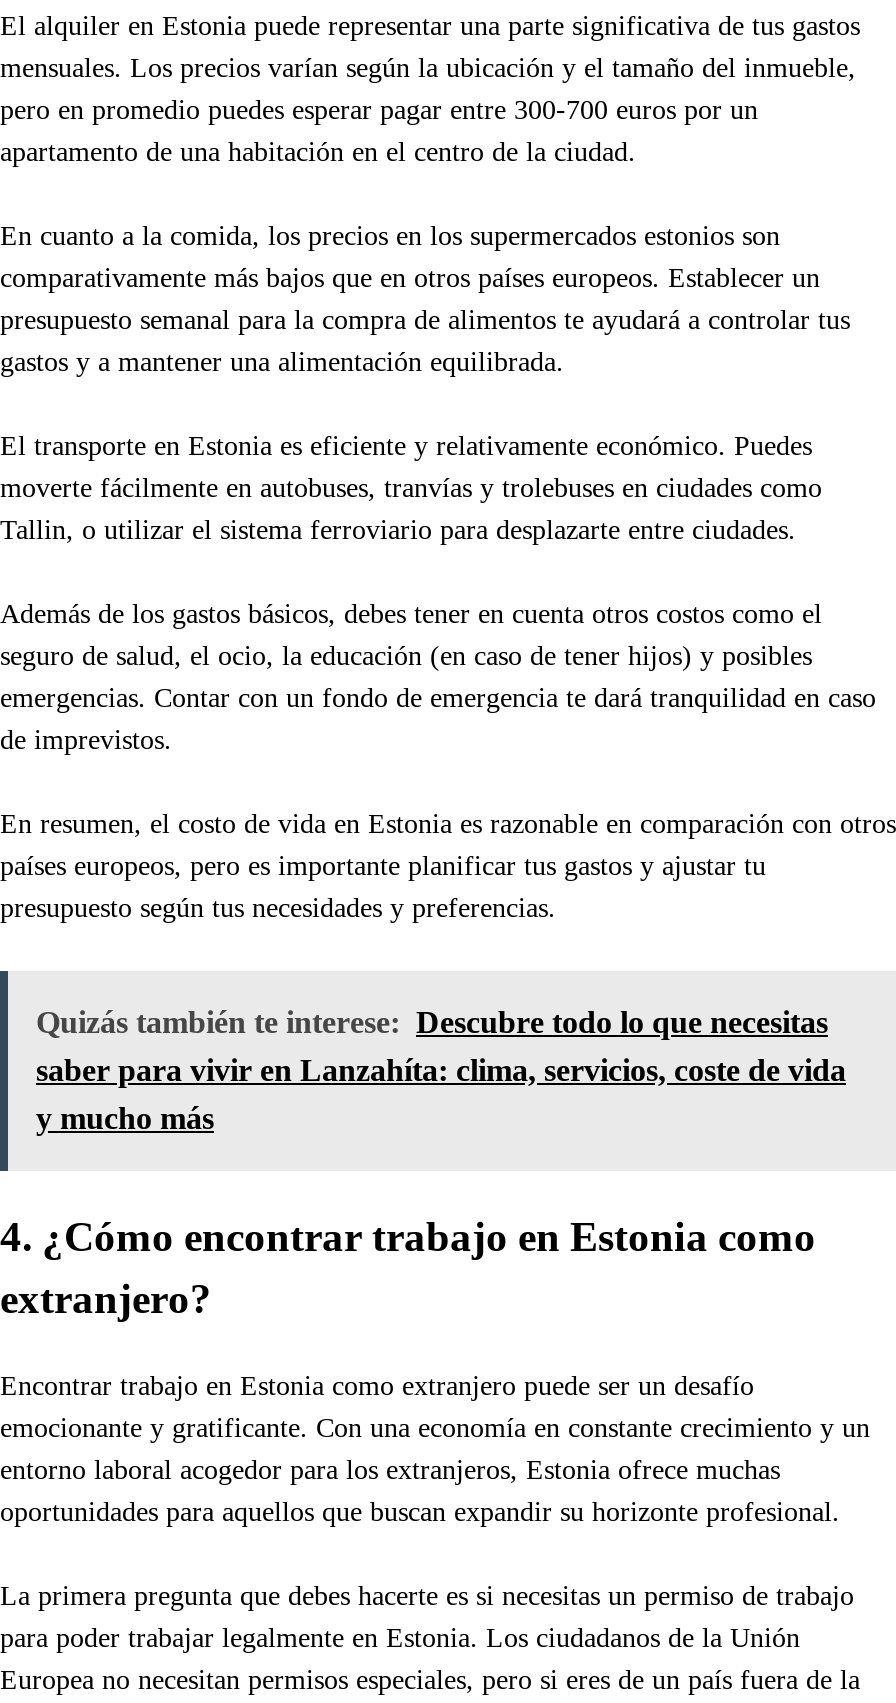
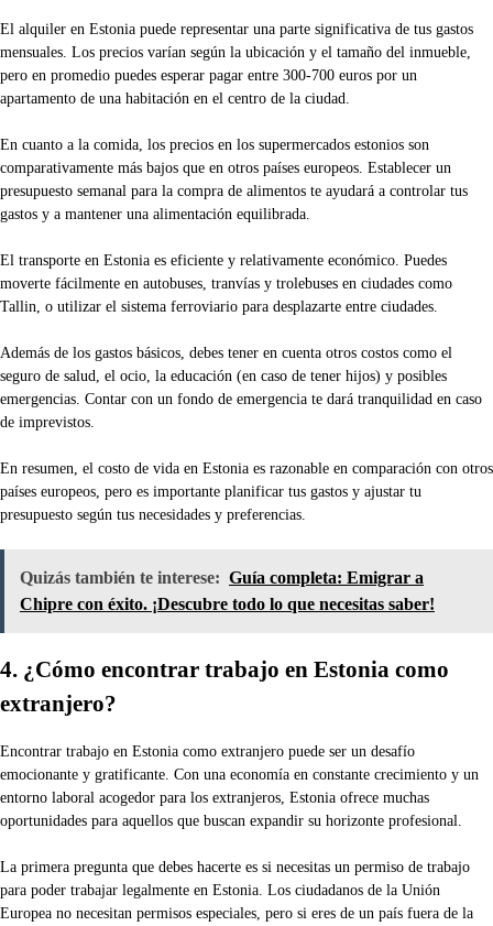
- Quizás también te interese: Descubre todo lo que necesitas
- saber para vivir en Lanzahíta: clima, servicios, coste de vida
- y mucho más
+ Quizás también te interese: Guía completa: Emigrar a
+ Chipre con éxito. ¡Descubre todo lo que necesitas saber!
